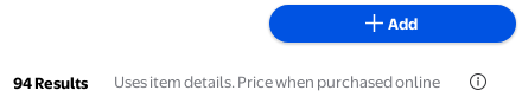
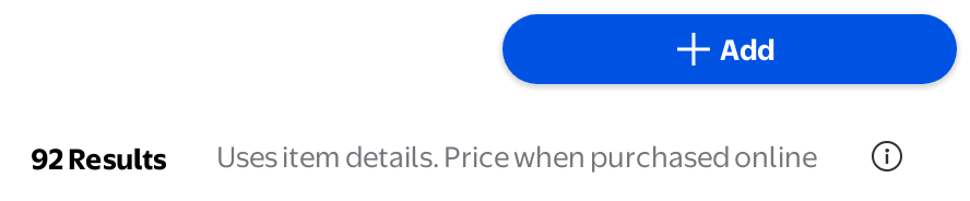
- 94 Results Uses item details. Price when purchased online
+ 92 Results Uses item details. Price when purchased online
